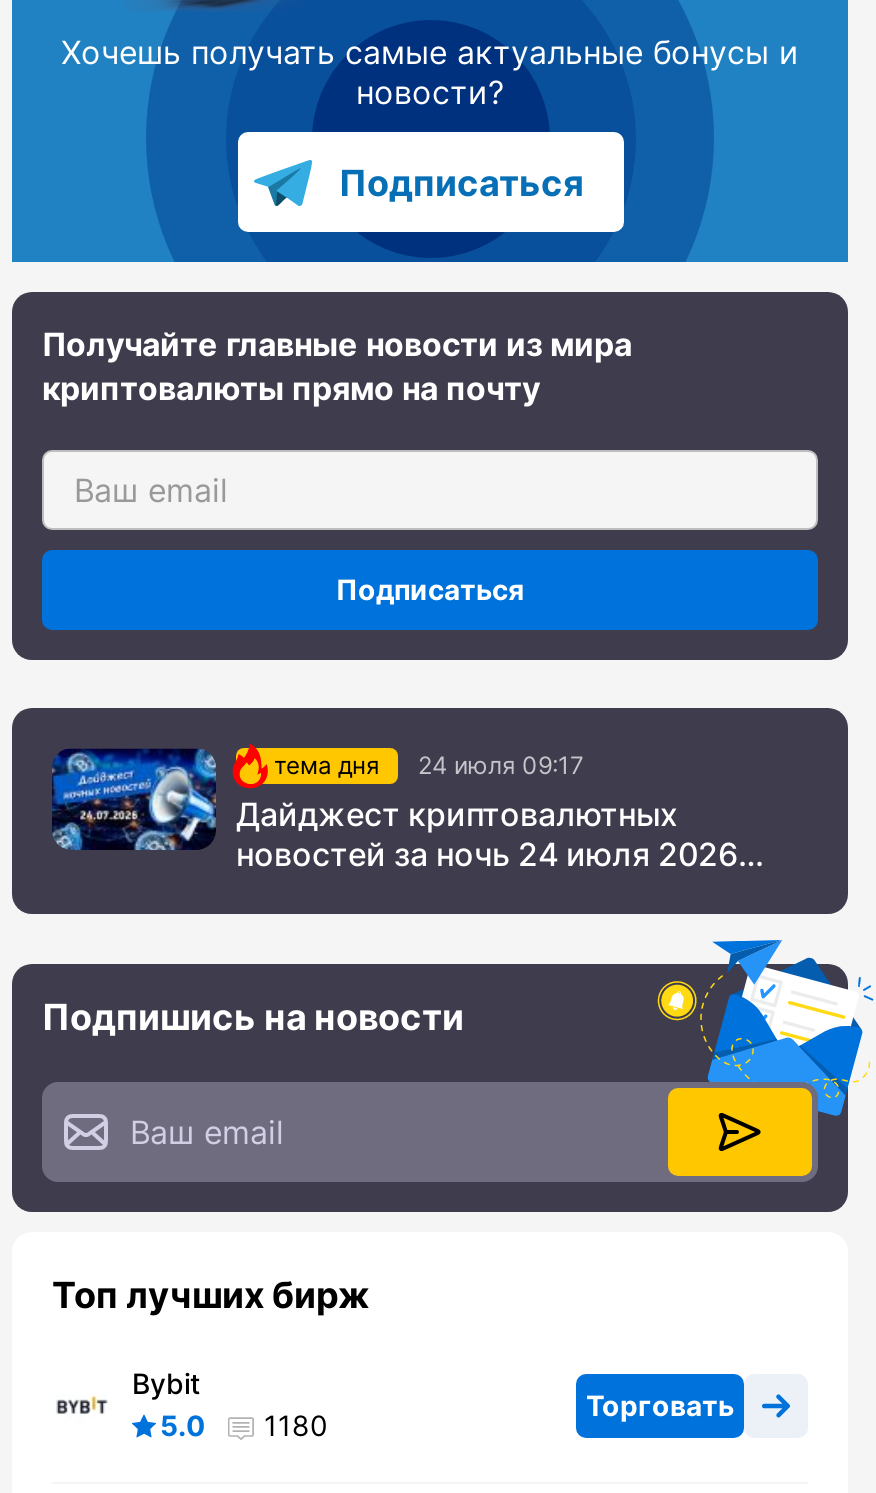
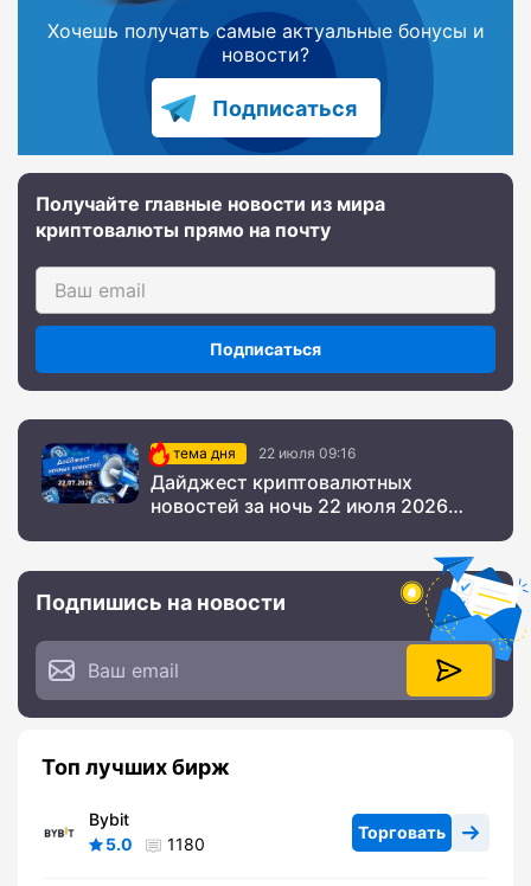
- тема дня 24 июля 09:17
+ тема дня 22 июля 09:16

- новостей за ночь 24 июля 2026
+ новостей за ночь 22 июля 2026
